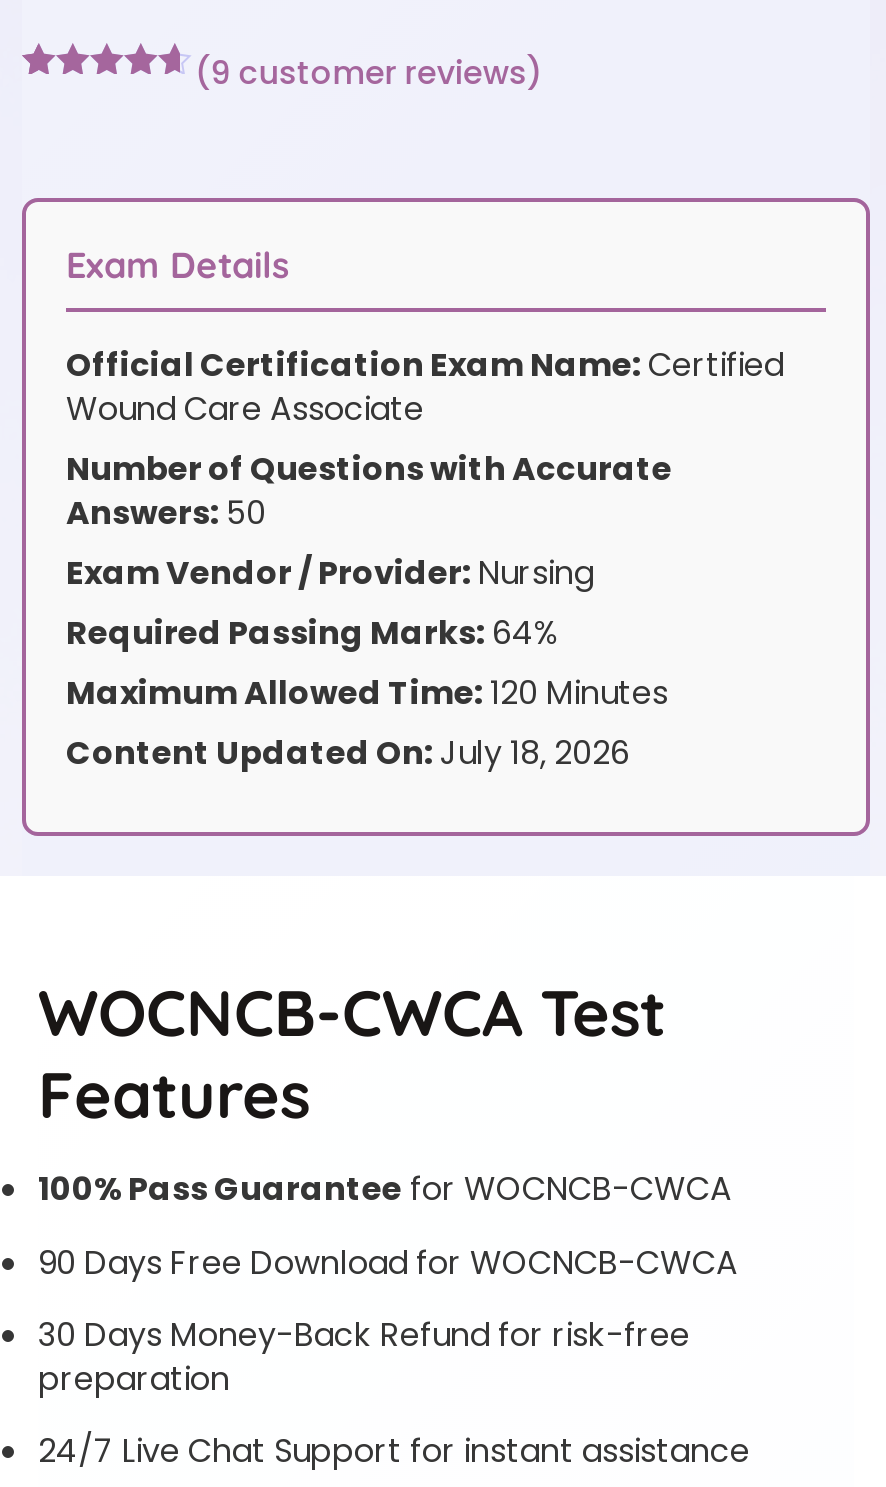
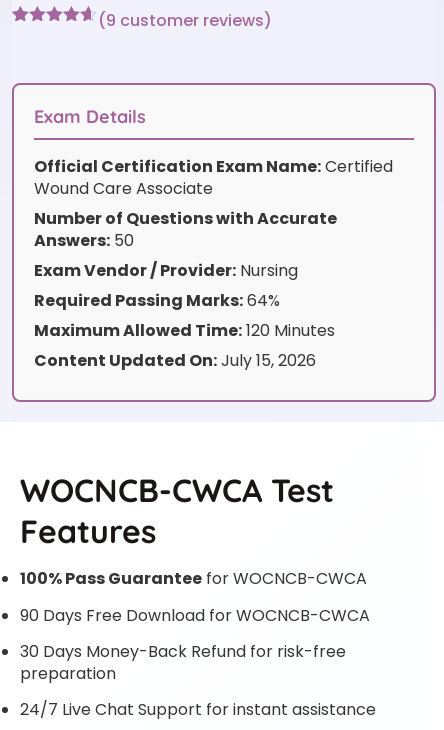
- Content Updated On: July 18, 2026
+ Content Updated On: July 15, 2026
